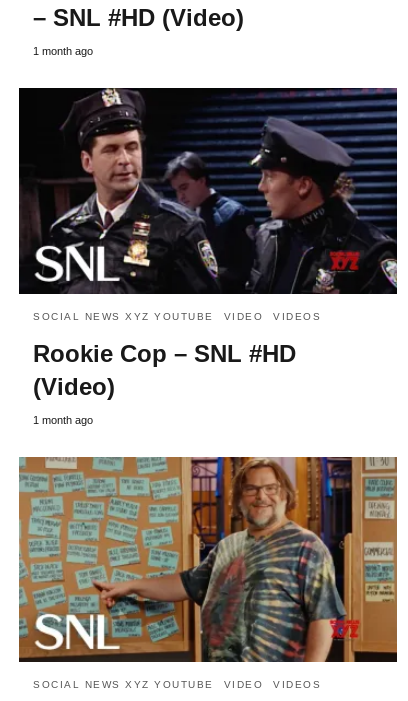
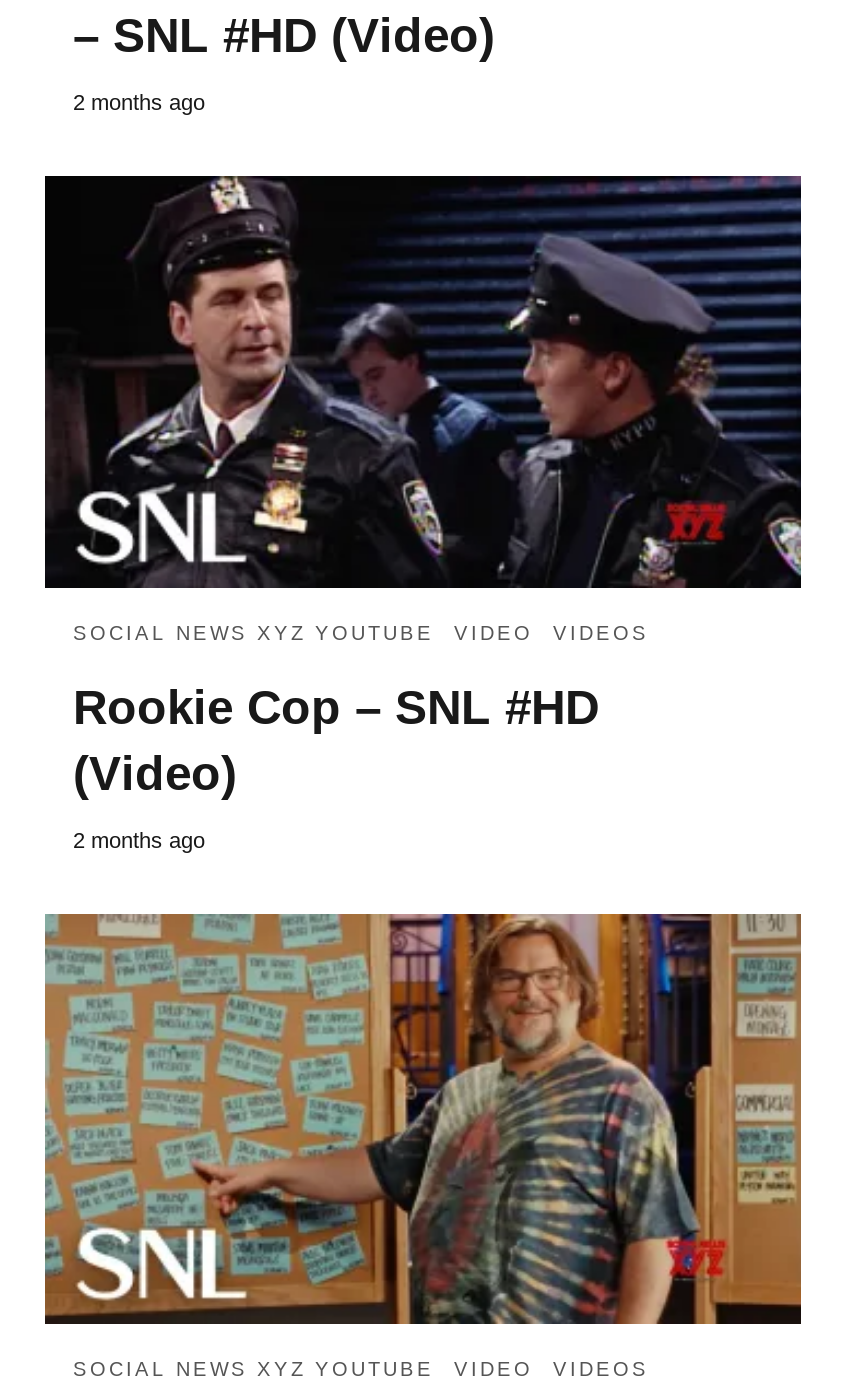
- 1 month ago
+ 2 months ago

- 1 month ago
+ 2 months ago
